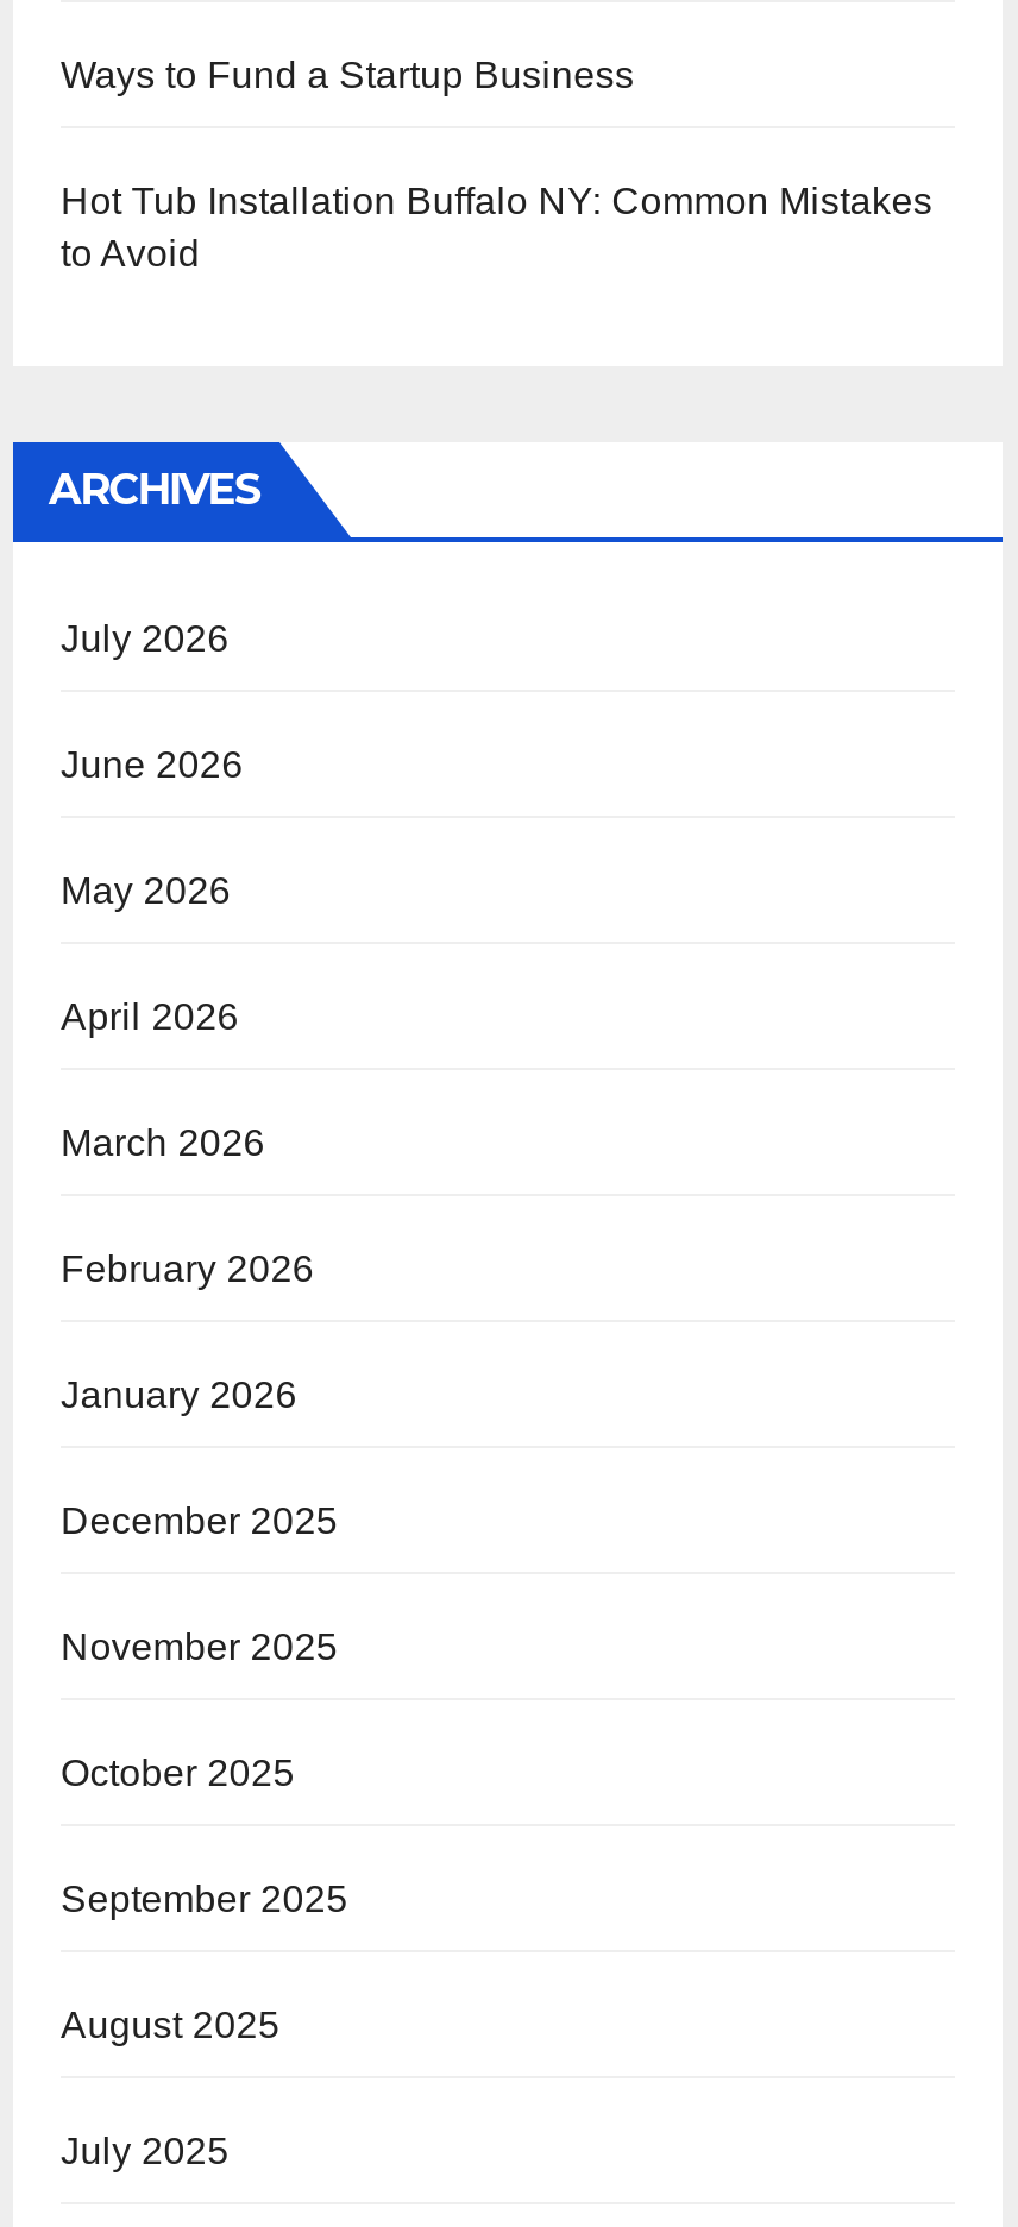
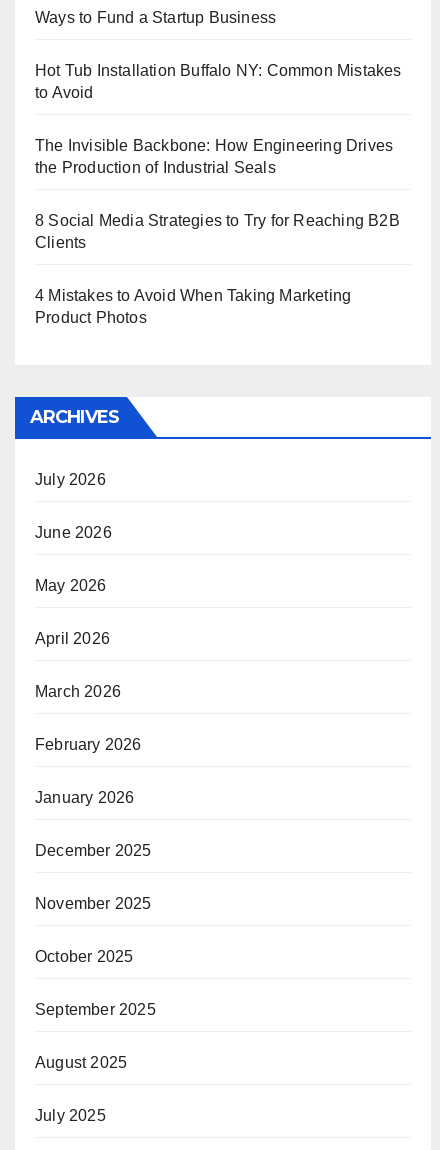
+ The Invisible Backbone: How Engineering Drives
+ the Production of Industrial Seals
+ 8 Social Media Strategies to Try for Reaching B2B
+ Clients
+ 4 Mistakes to Avoid When Taking Marketing
+ Product Photos
